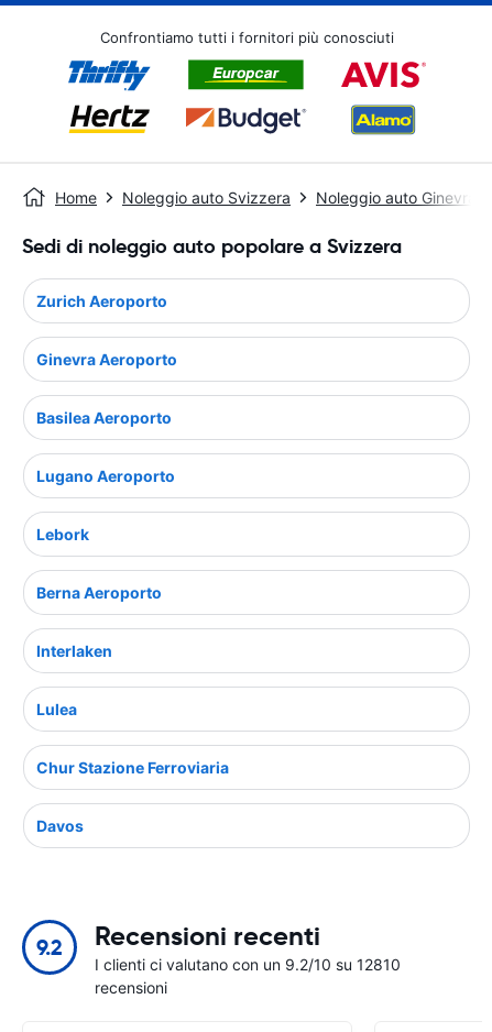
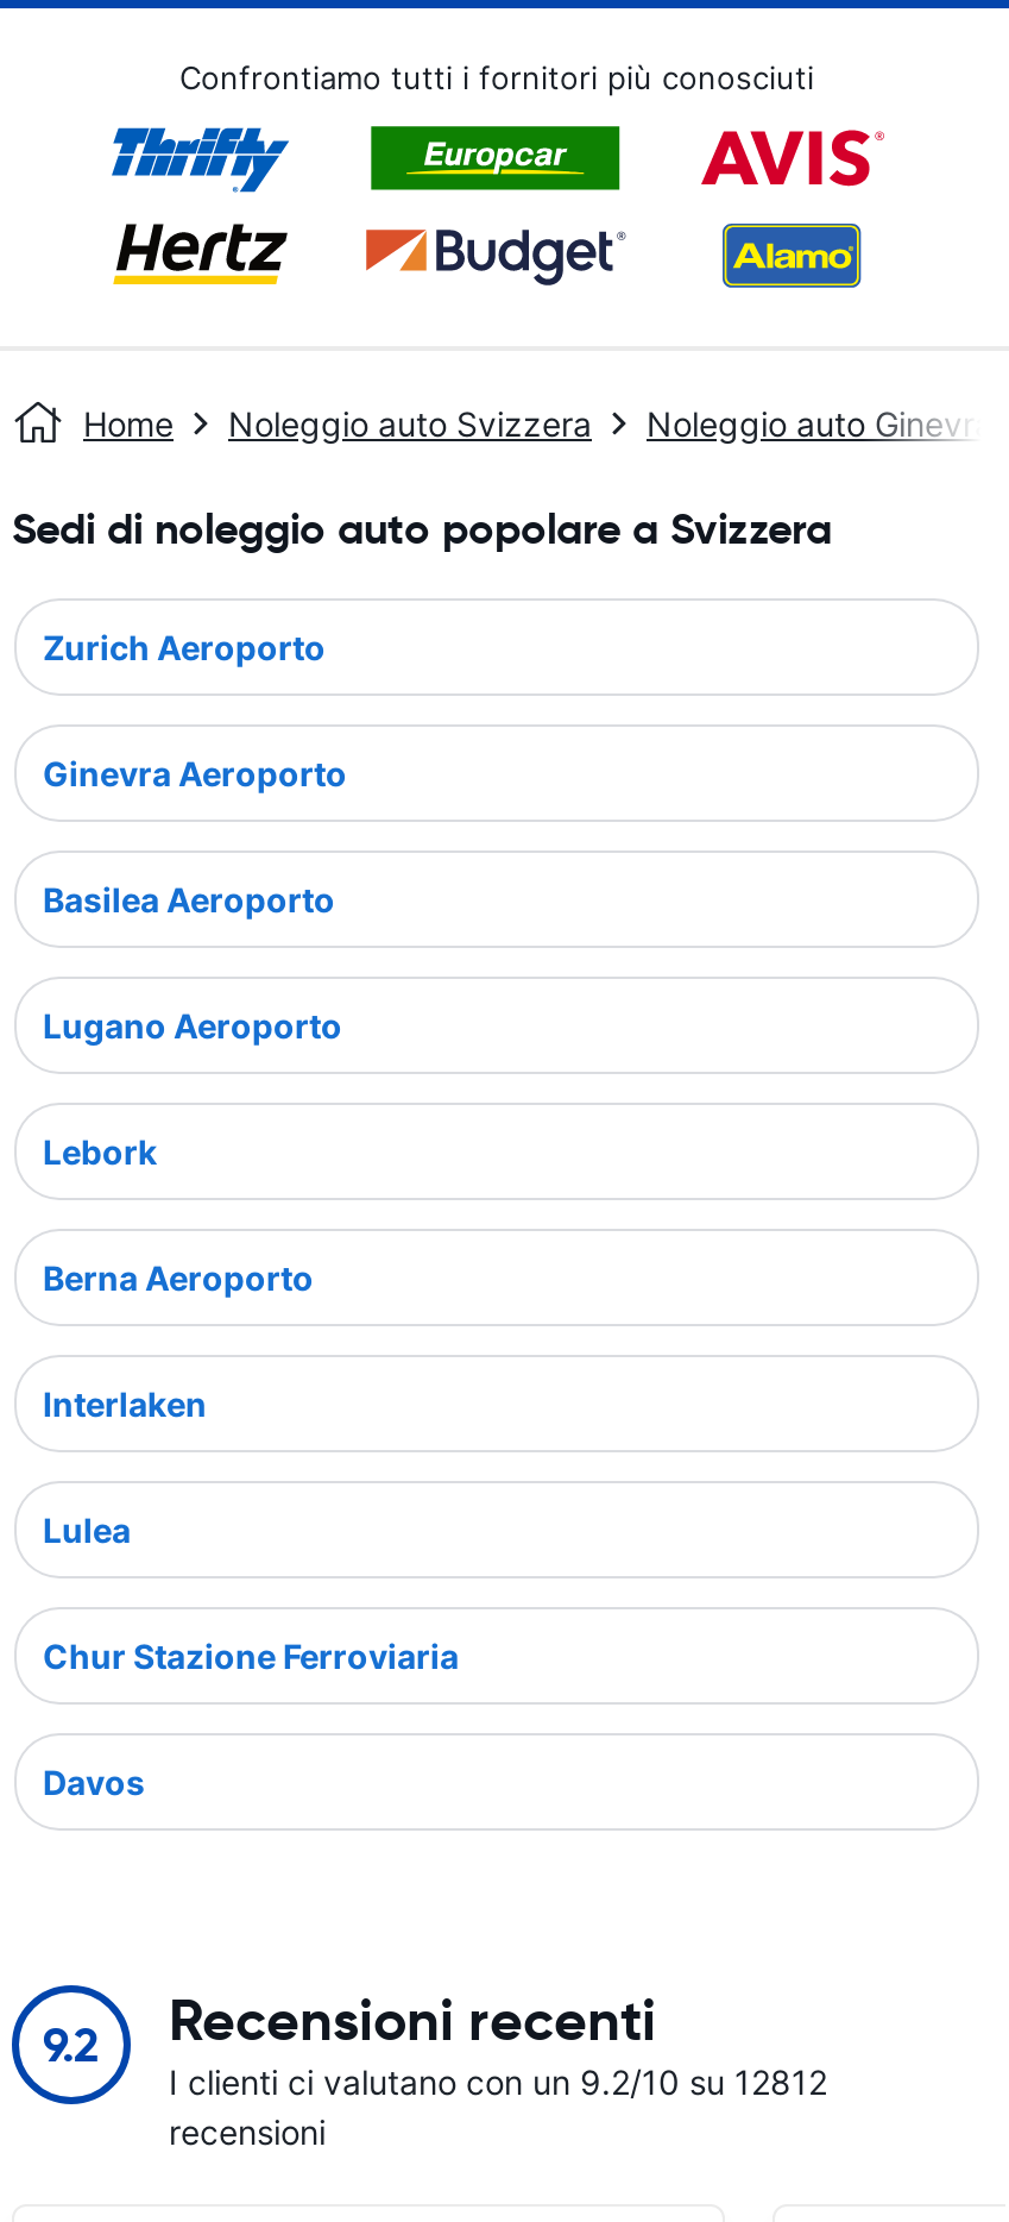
- I clienti ci valutano con un 9.2/10 su 12810
+ I clienti ci valutano con un 9.2/10 su 12812
